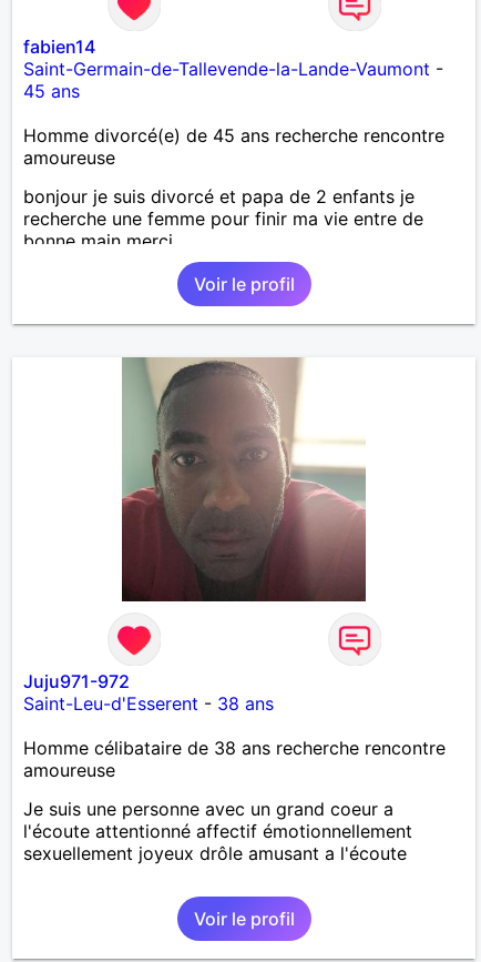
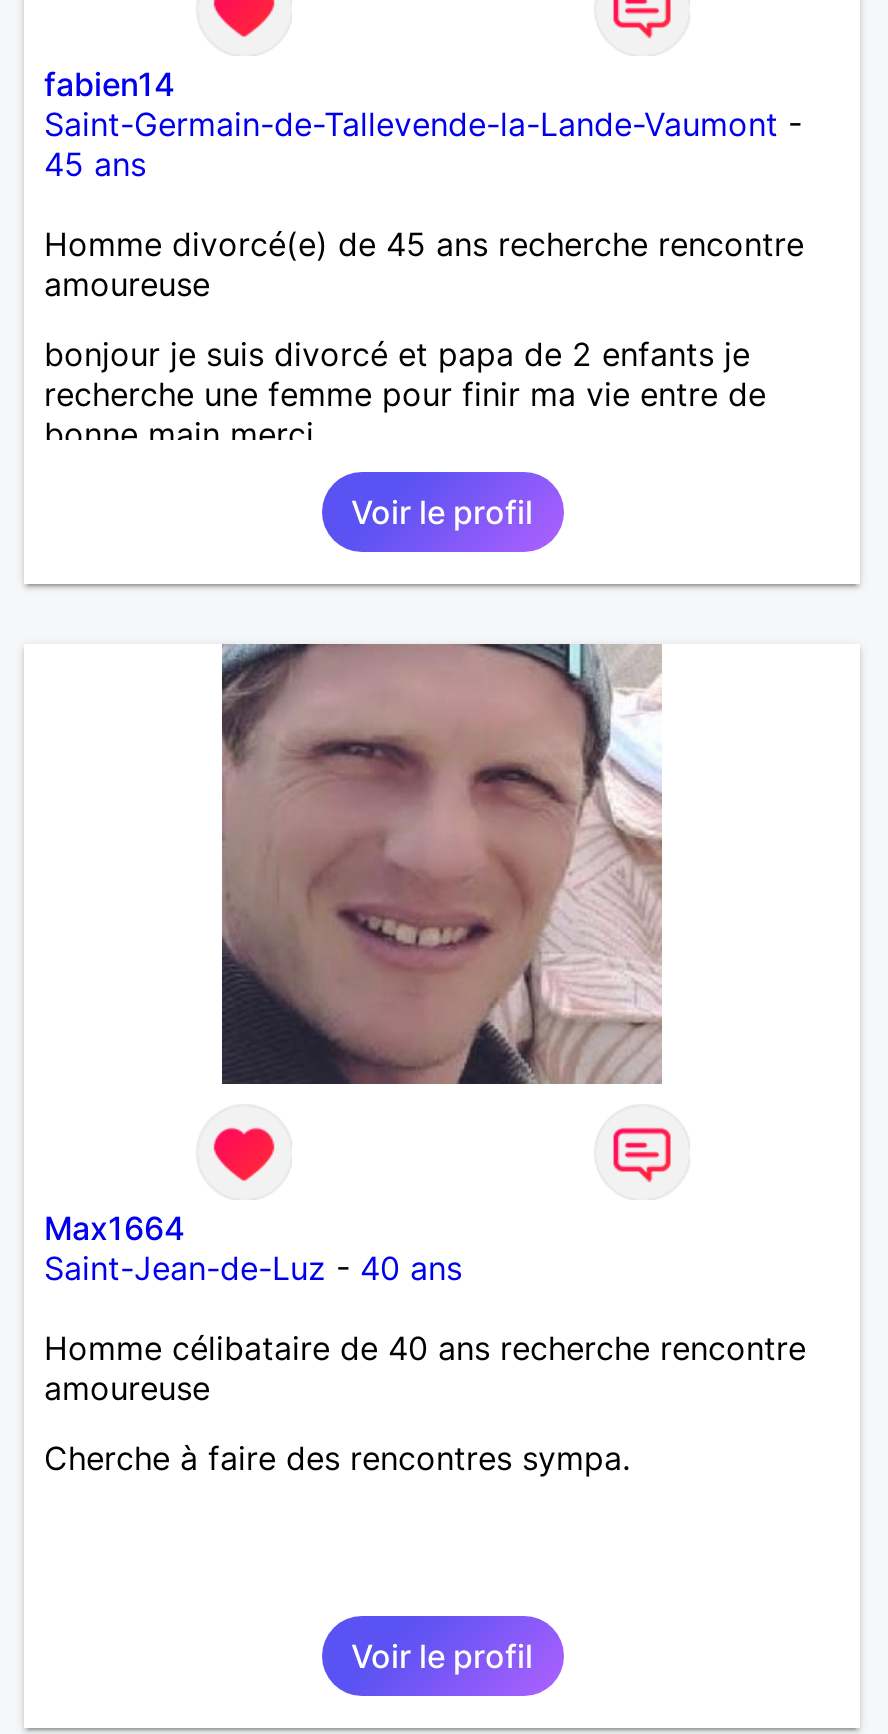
- [image]
+ [image]

- Juju971-972
- Saint-Leu-d'Esserent - 38 ans
+ Max1664
+ Saint-Jean-de-Luz - 40 ans

- Homme célibataire de 38 ans recherche rencontre
+ Homme célibataire de 40 ans recherche rencontre

- Je suis une personne avec un grand coeur a
- l'écoute attentionné affectif émotionnellement
- sexuellement joyeux drôle amusant a l'écoute
+ Cherche à faire des rencontres sympa.
